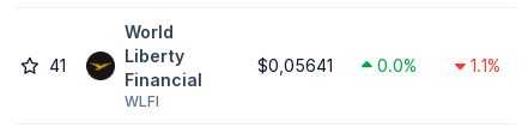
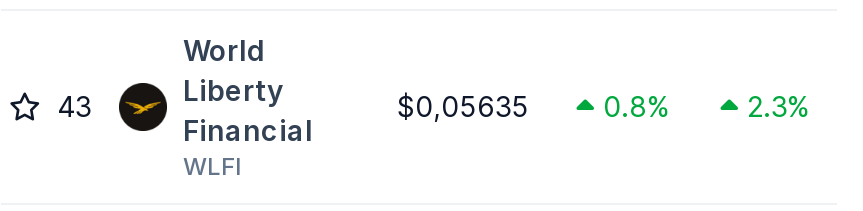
- 41
+ 43

- $0,05641
+ $0,05635

- 0.0%
+ 0.8%

- 1.1%
+ 2.3%
